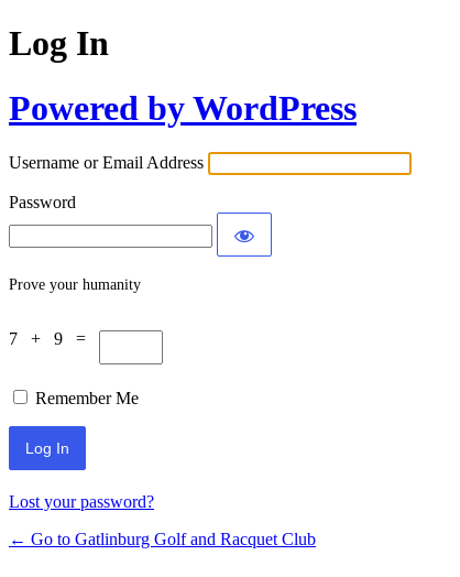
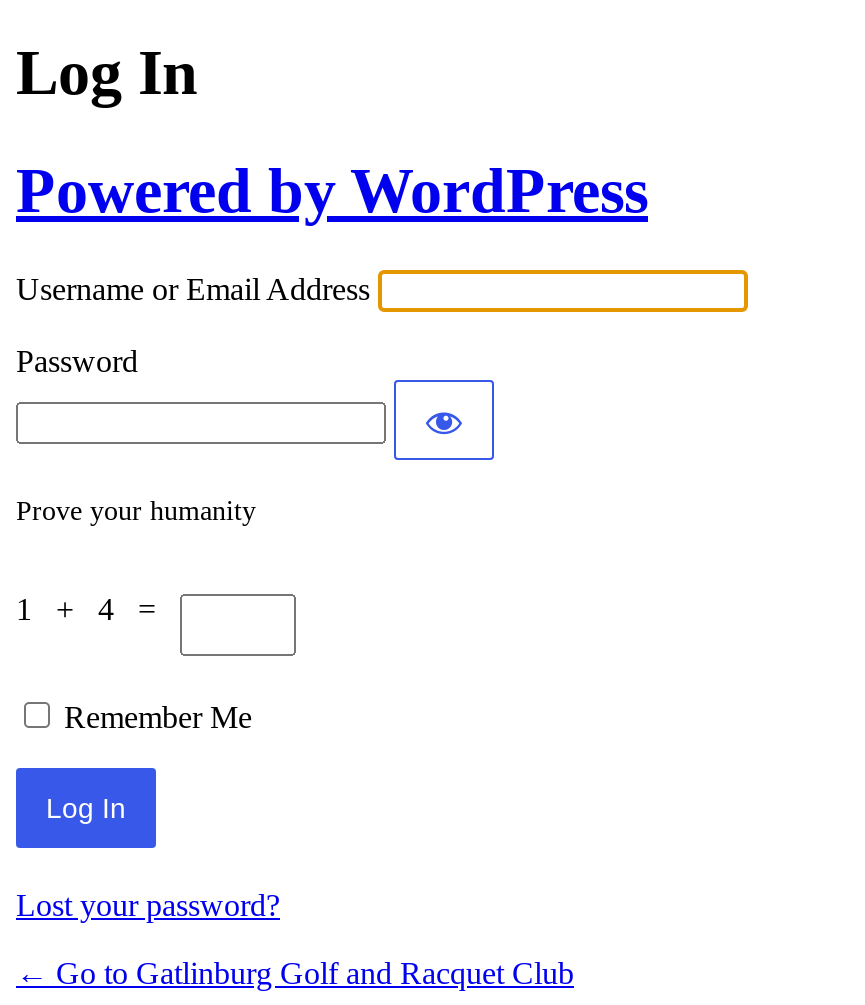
- 7 + 9 =
+ 1 + 4 =
